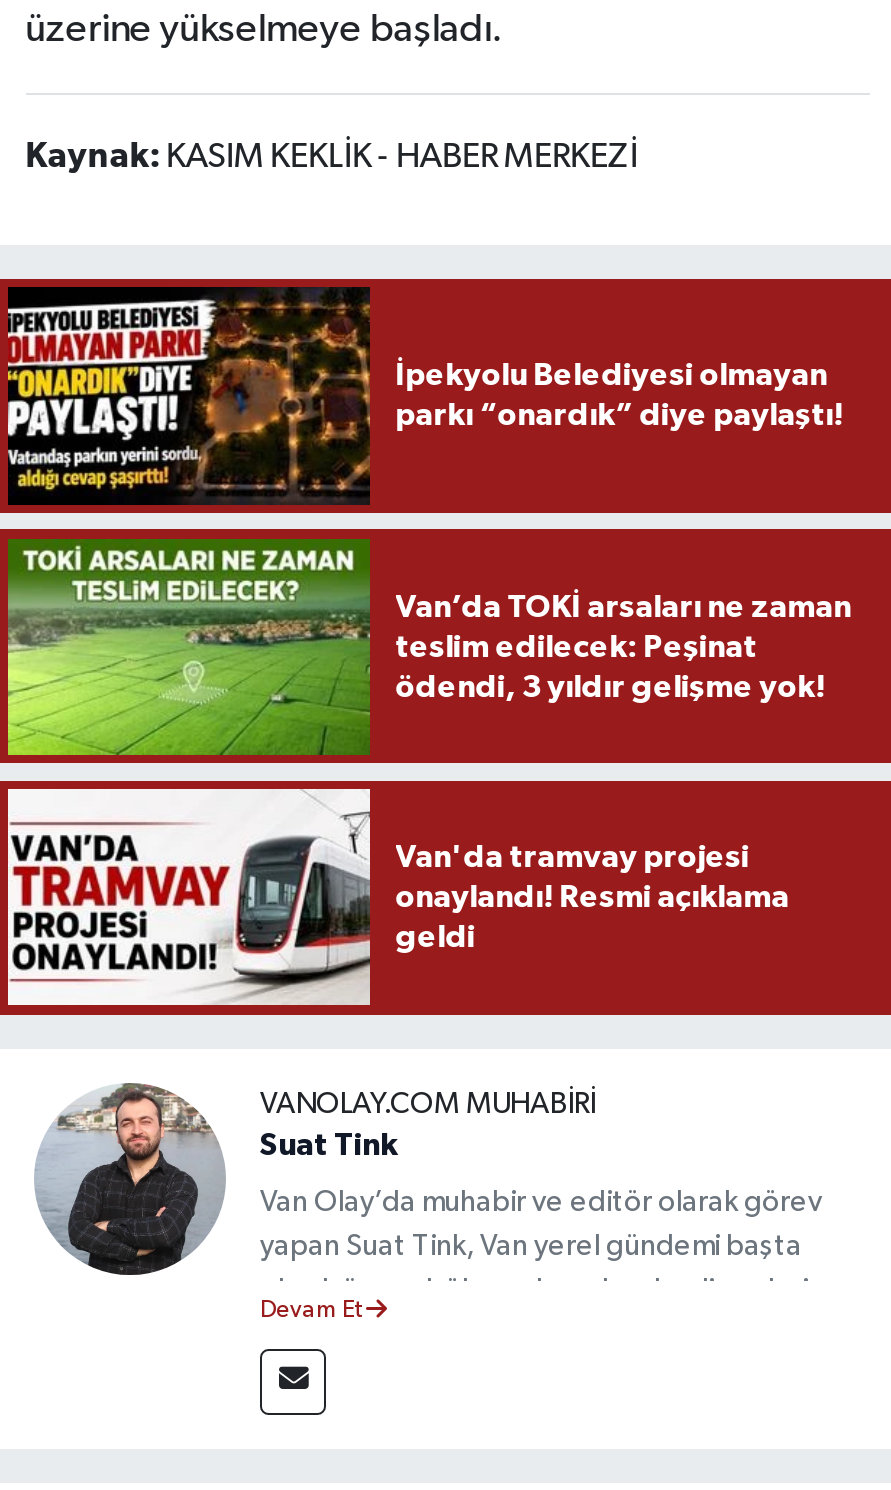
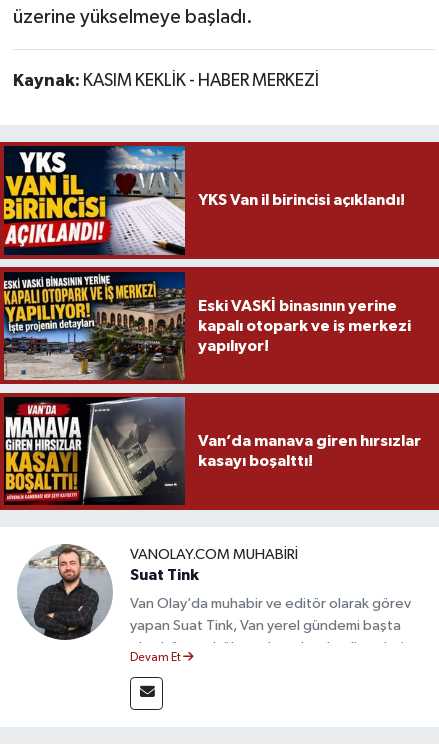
- [image]
- İpekyolu Belediyesi olmayan
- parkı “onardık” diye paylaştı!
+ [image]
+ YKS Van il birincisi açıklandı!

- [image]
- Van’da TOKİ arsaları ne zaman
- teslim edilecek: Peşinat
- ödendi, 3 yıldır gelişme yok!
+ [image]
+ Eski VASKİ binasının yerine
+ kapalı otopark ve iş merkezi
+ yapılıyor!

- [image]
- Van'da tramvay projesi
- onaylandı! Resmi açıklama
- geldi
+ [image]
+ Van’da manava giren hırsızlar
+ kasayı boşalttı!
